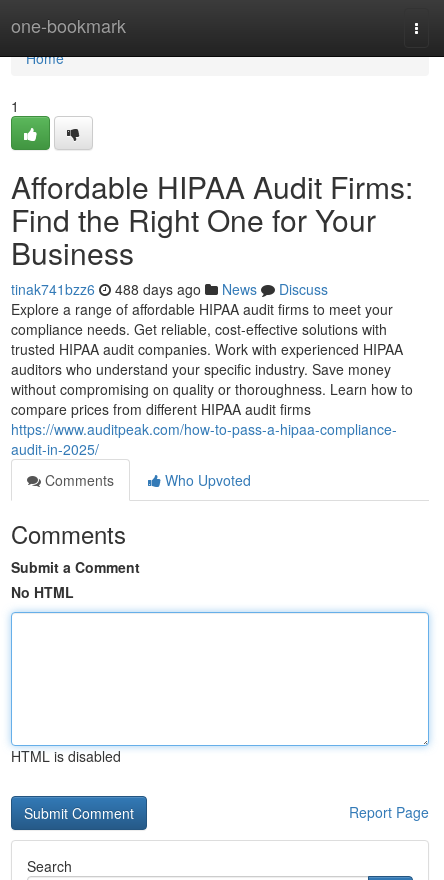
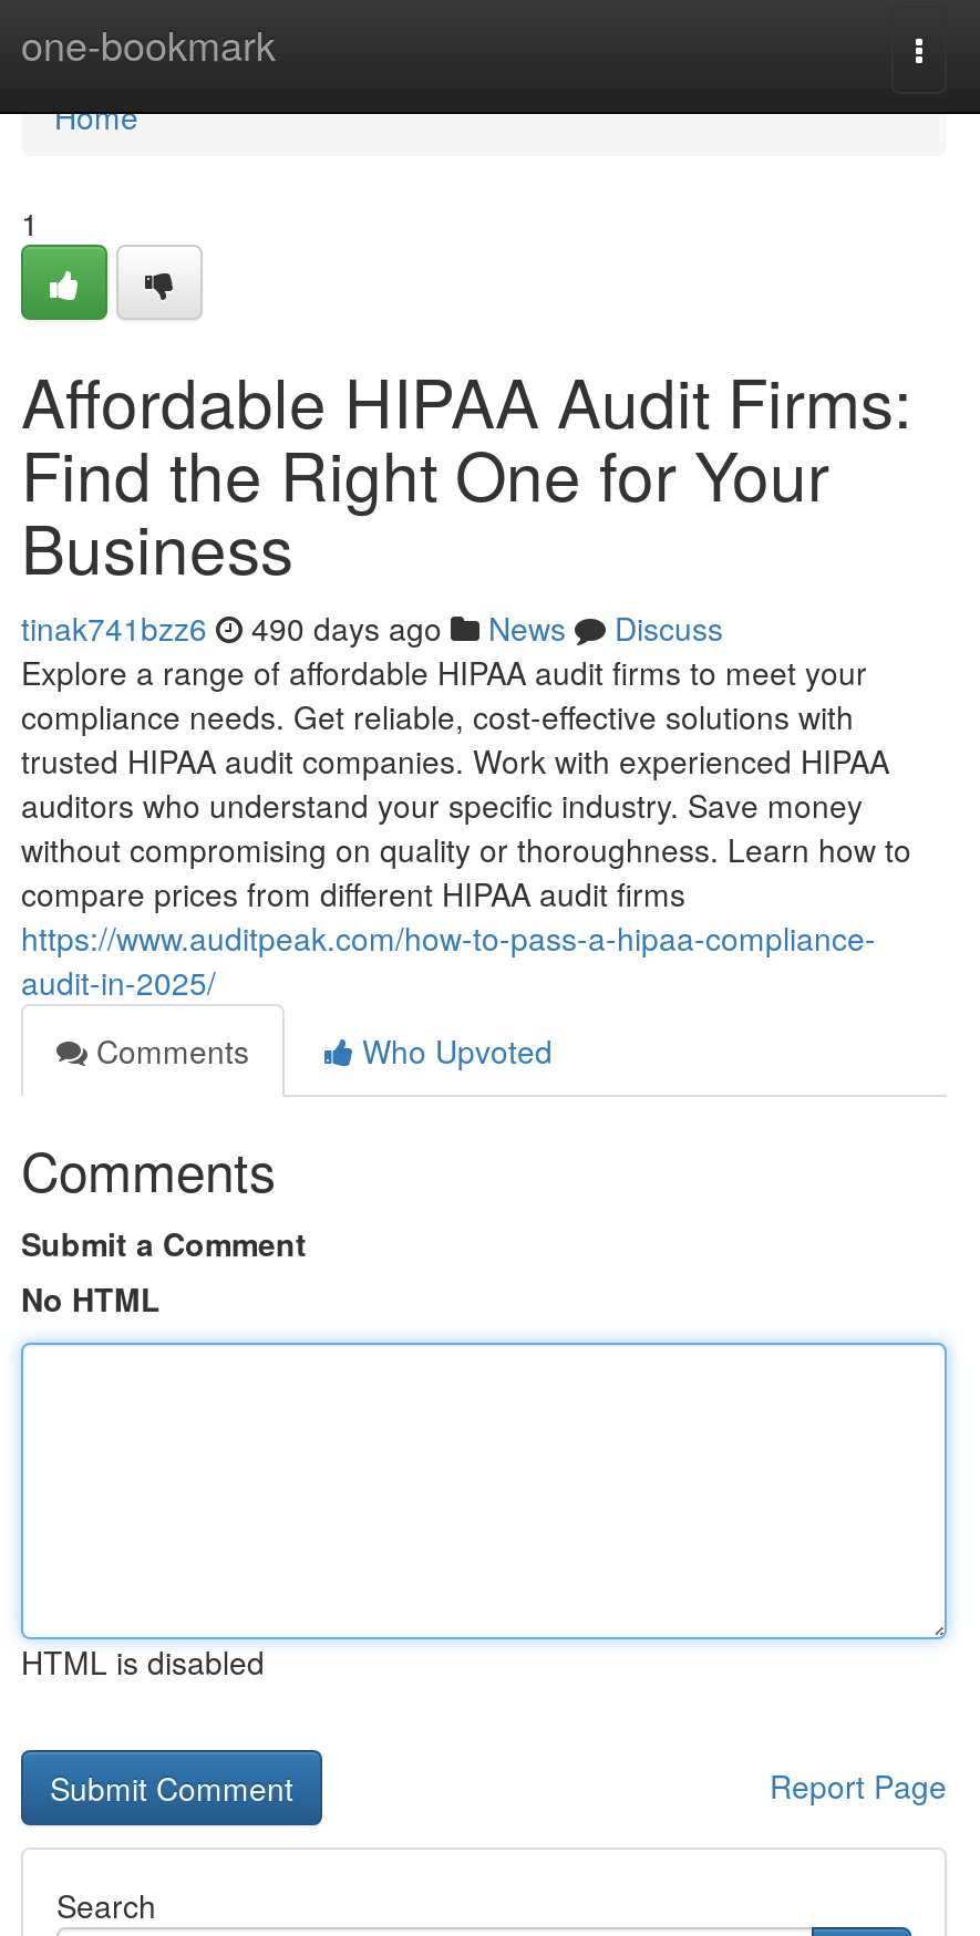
- tinak741bzz6 488 days ago News Discuss
+ tinak741bzz6 490 days ago News Discuss
